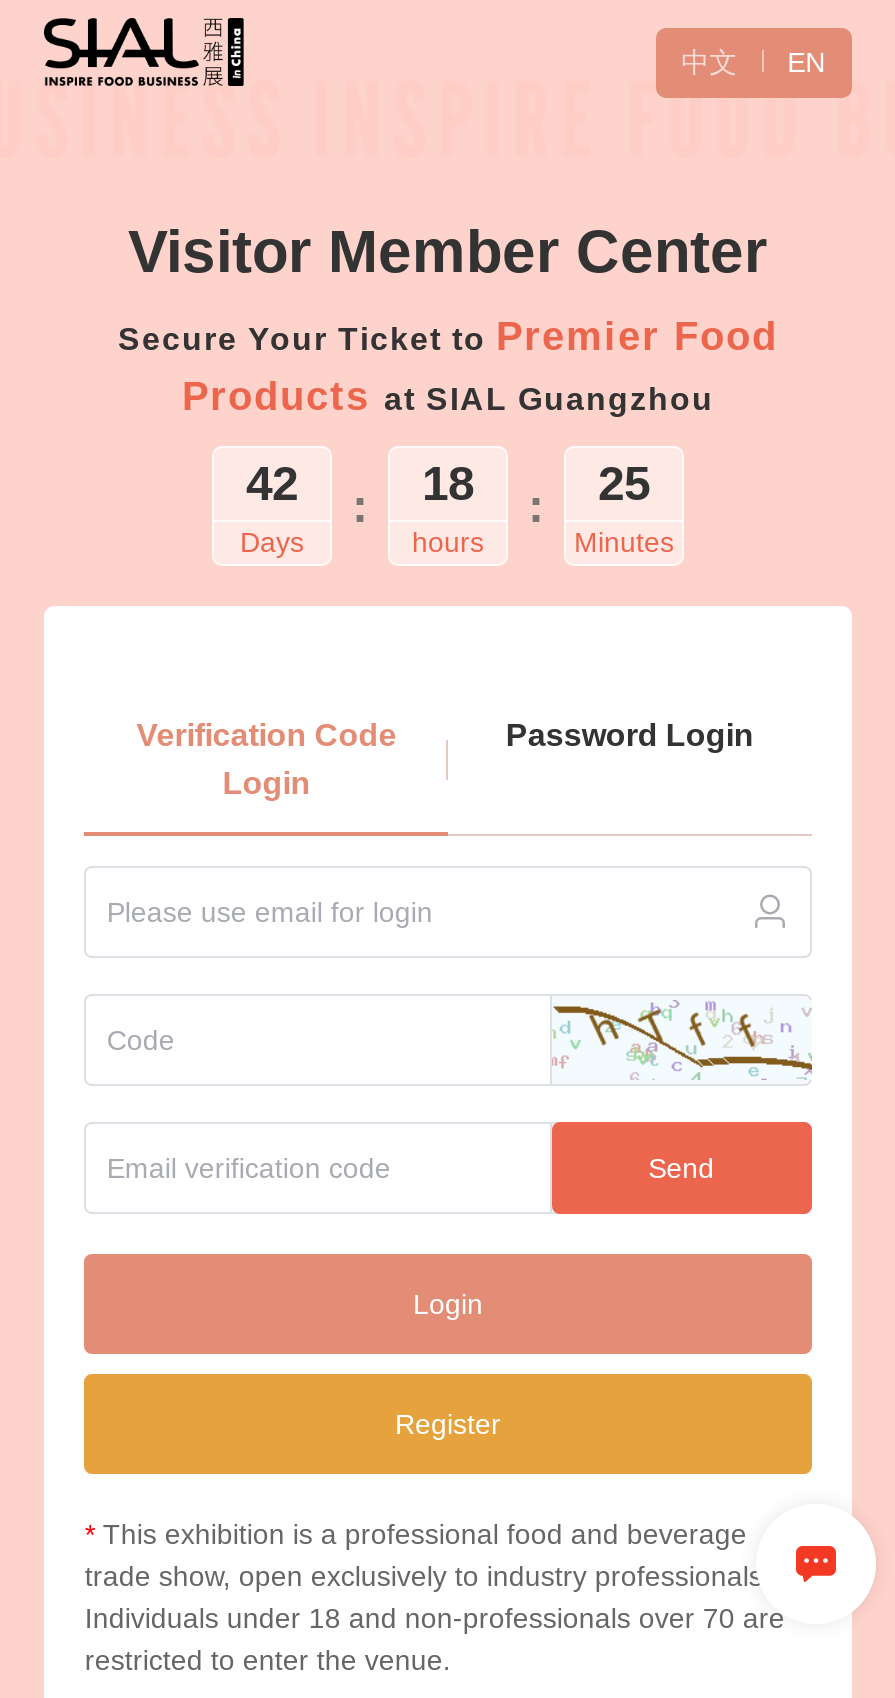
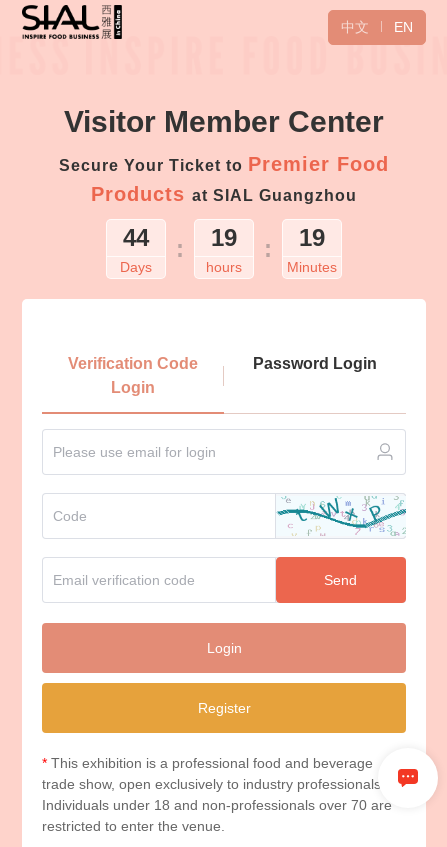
- 42
+ 44

- 18
+ 19

- 25
+ 19

- [image]
+ [image]
